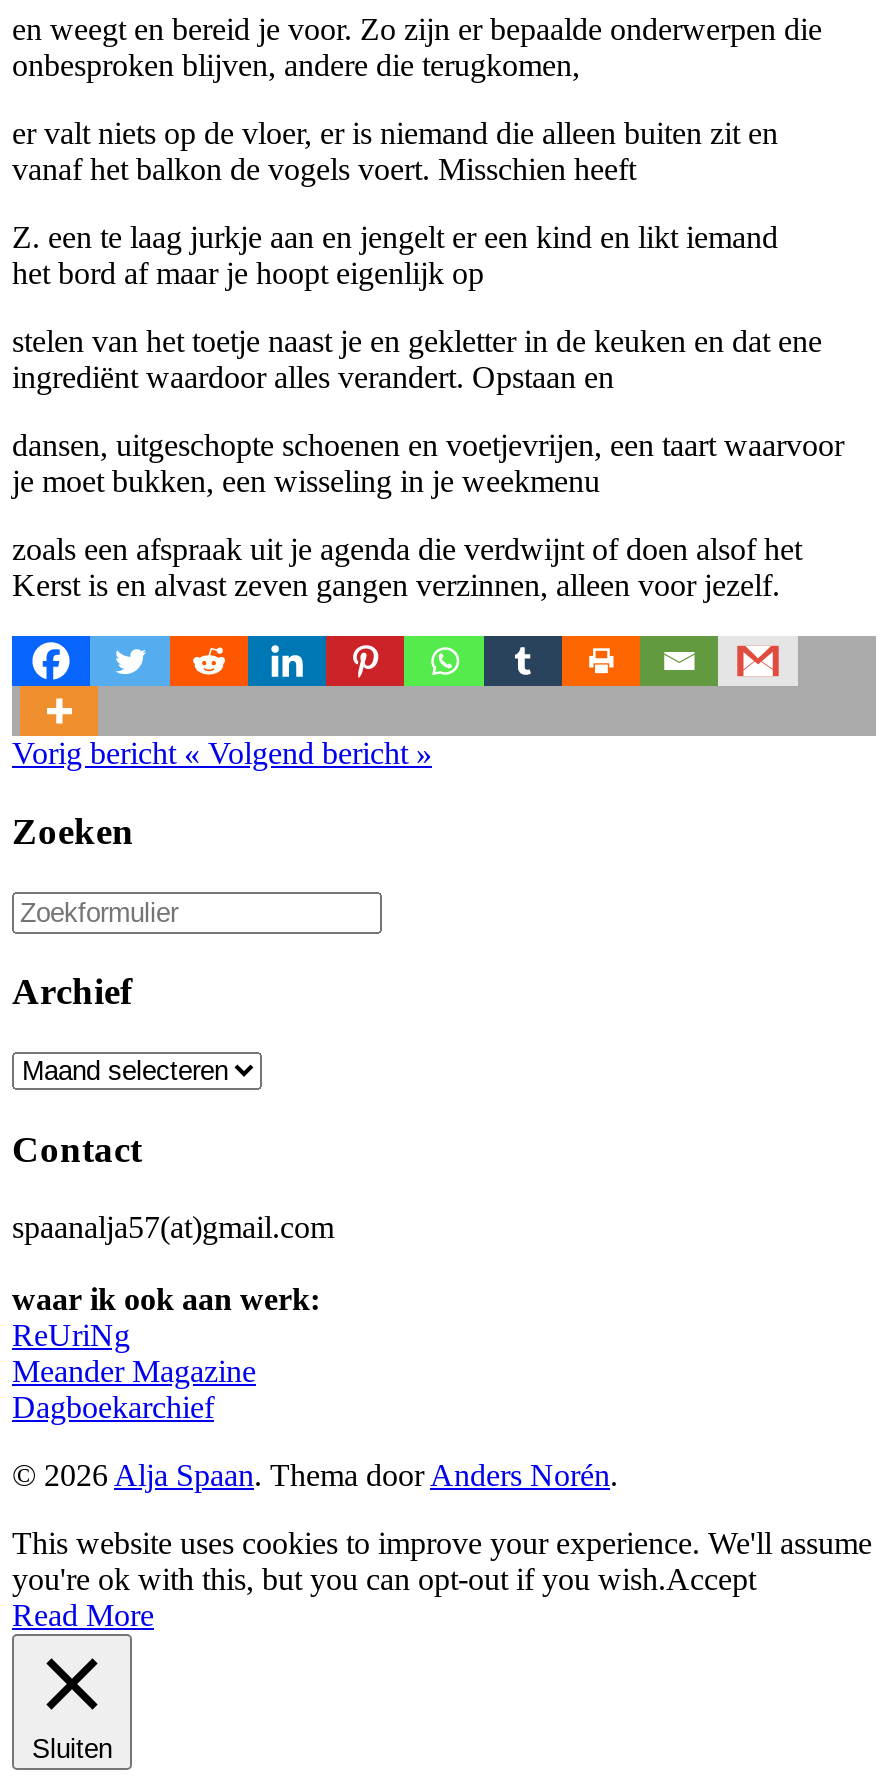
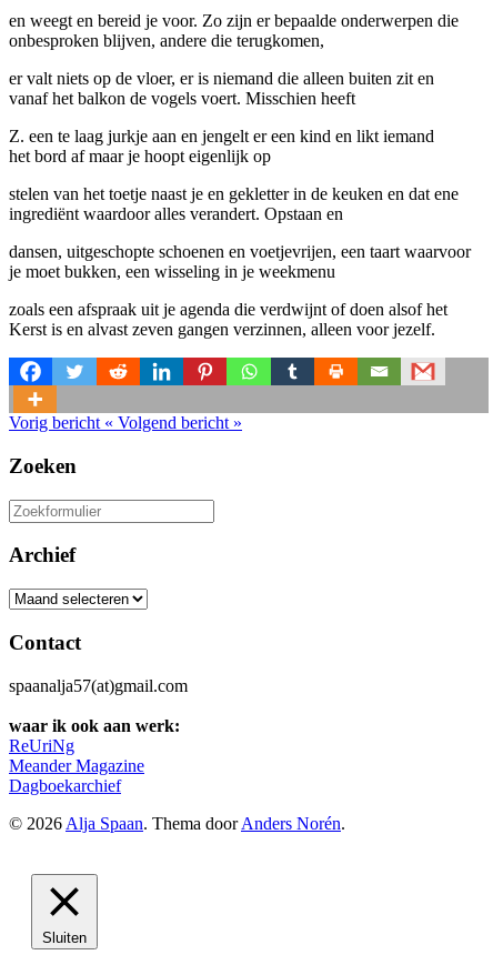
- This website uses cookies to improve your experience. We'll assume
- you're ok with this, but you can opt-out if you wish.Accept
- Read More
